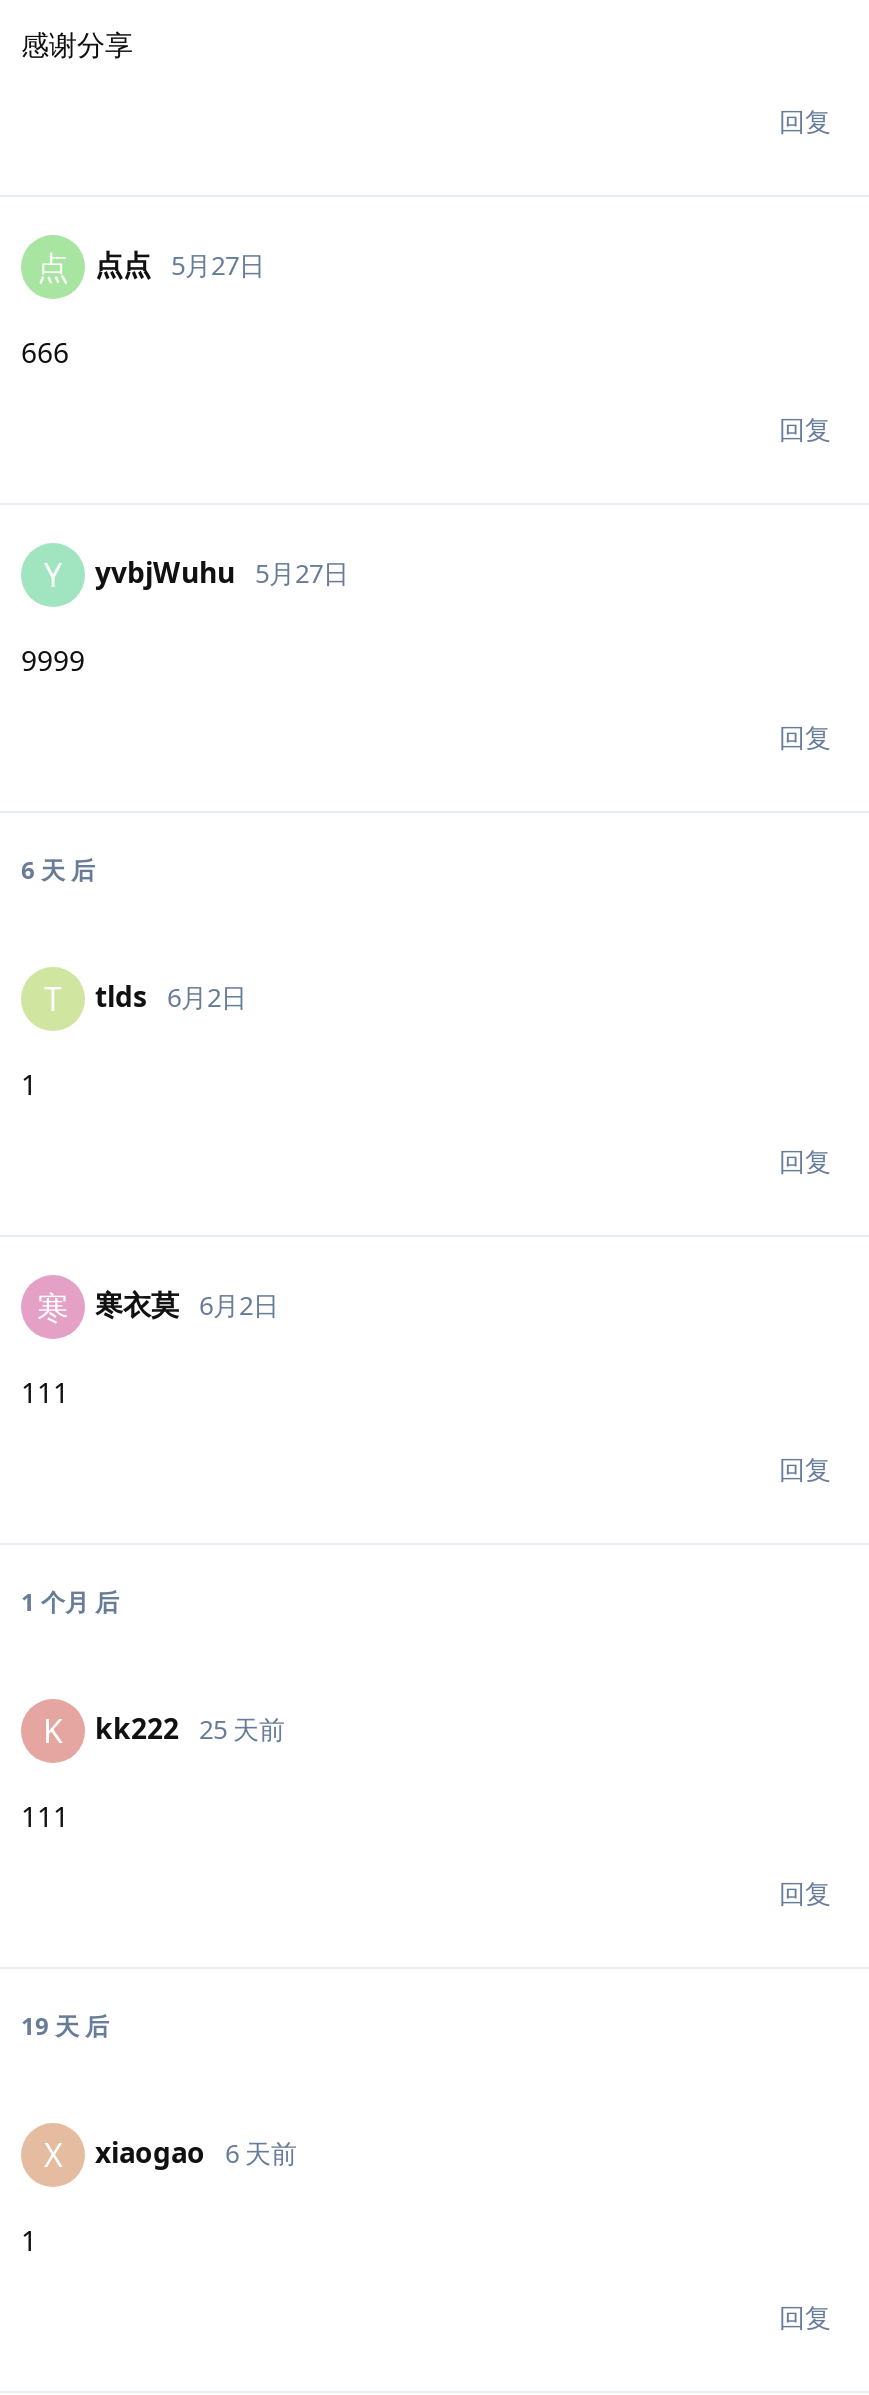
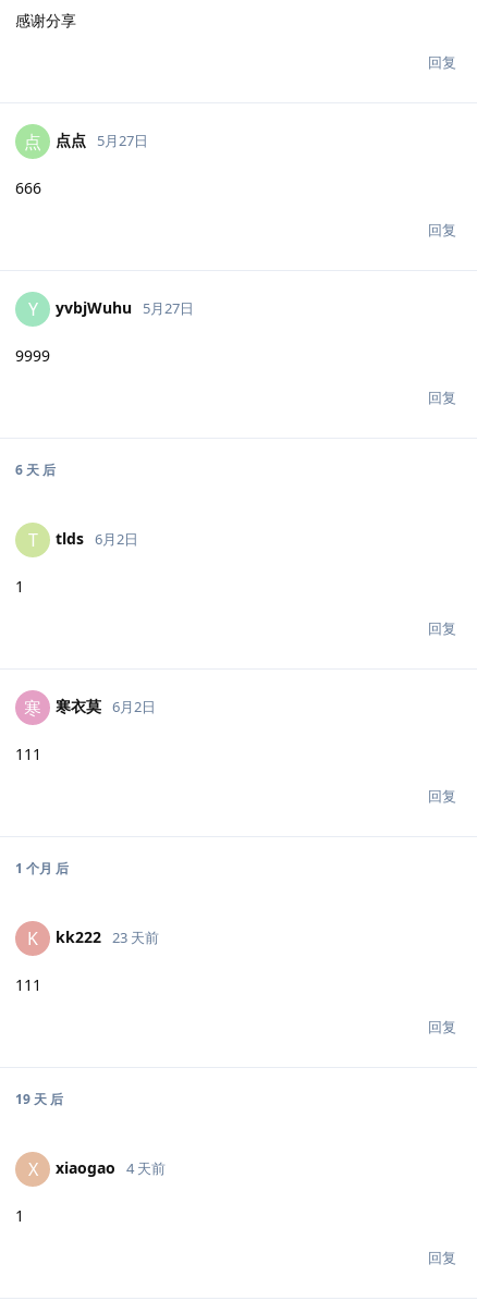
- K kk222 25 天前
+ K kk222 23 天前

- X xiaogao 6 天前
+ X xiaogao 4 天前
